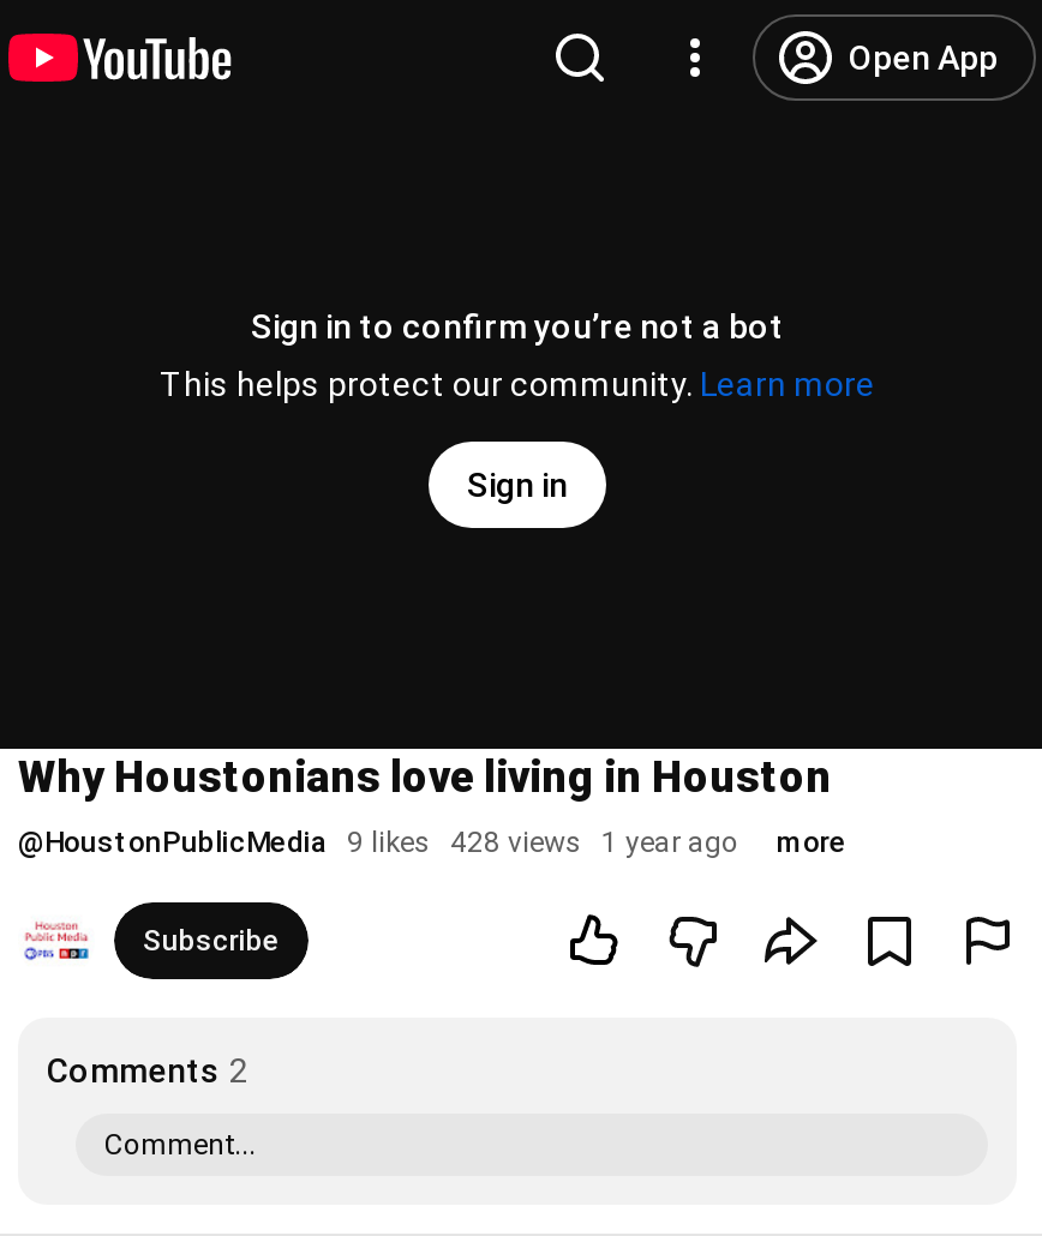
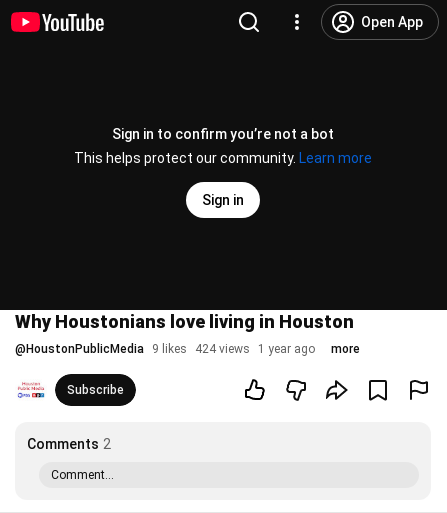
- @HoustonPublicMedia 9 likes 428 views 1 year ago
+ @HoustonPublicMedia 9 likes 424 views 1 year ago
